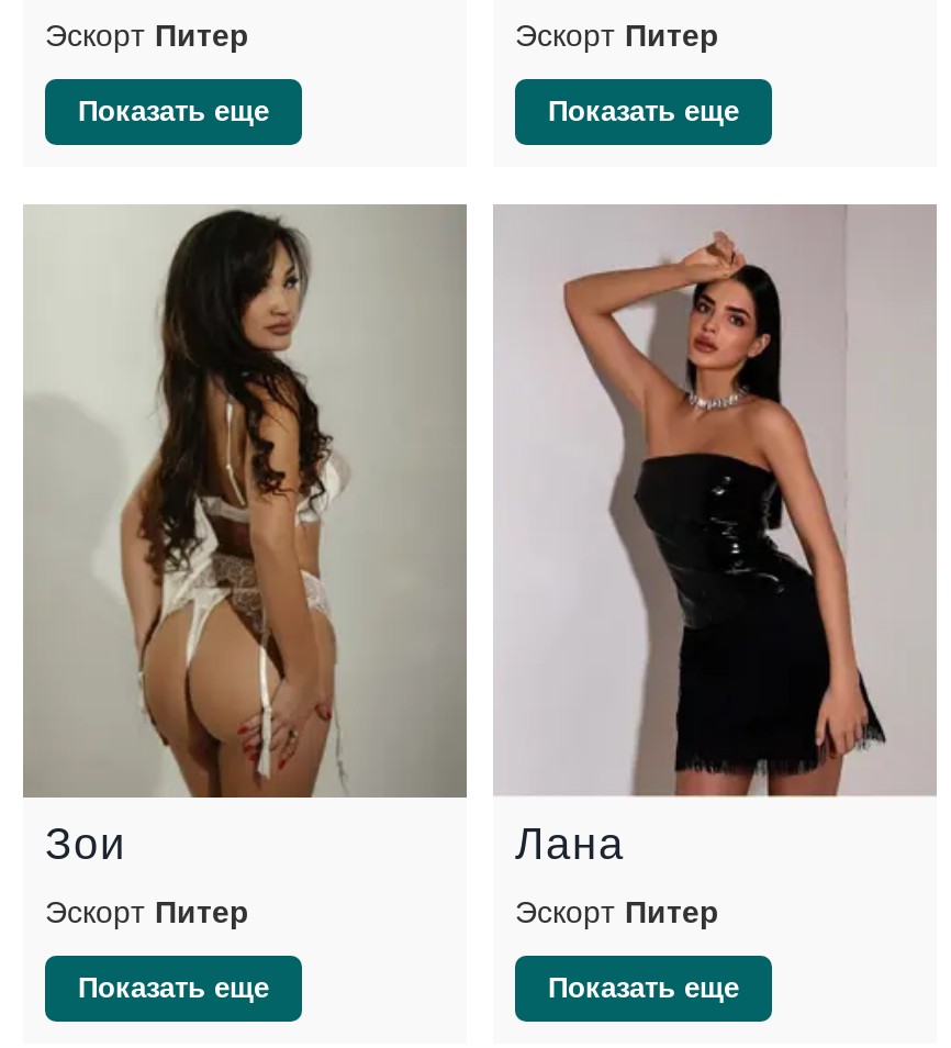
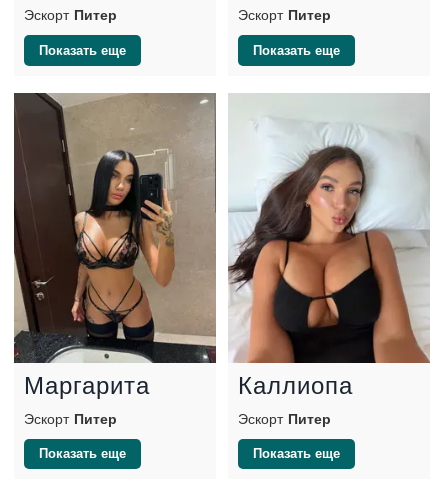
- [image]
- Зои
+ [image]
+ Маргарита

- [image]
- Лана
+ [image]
+ Каллиопа
